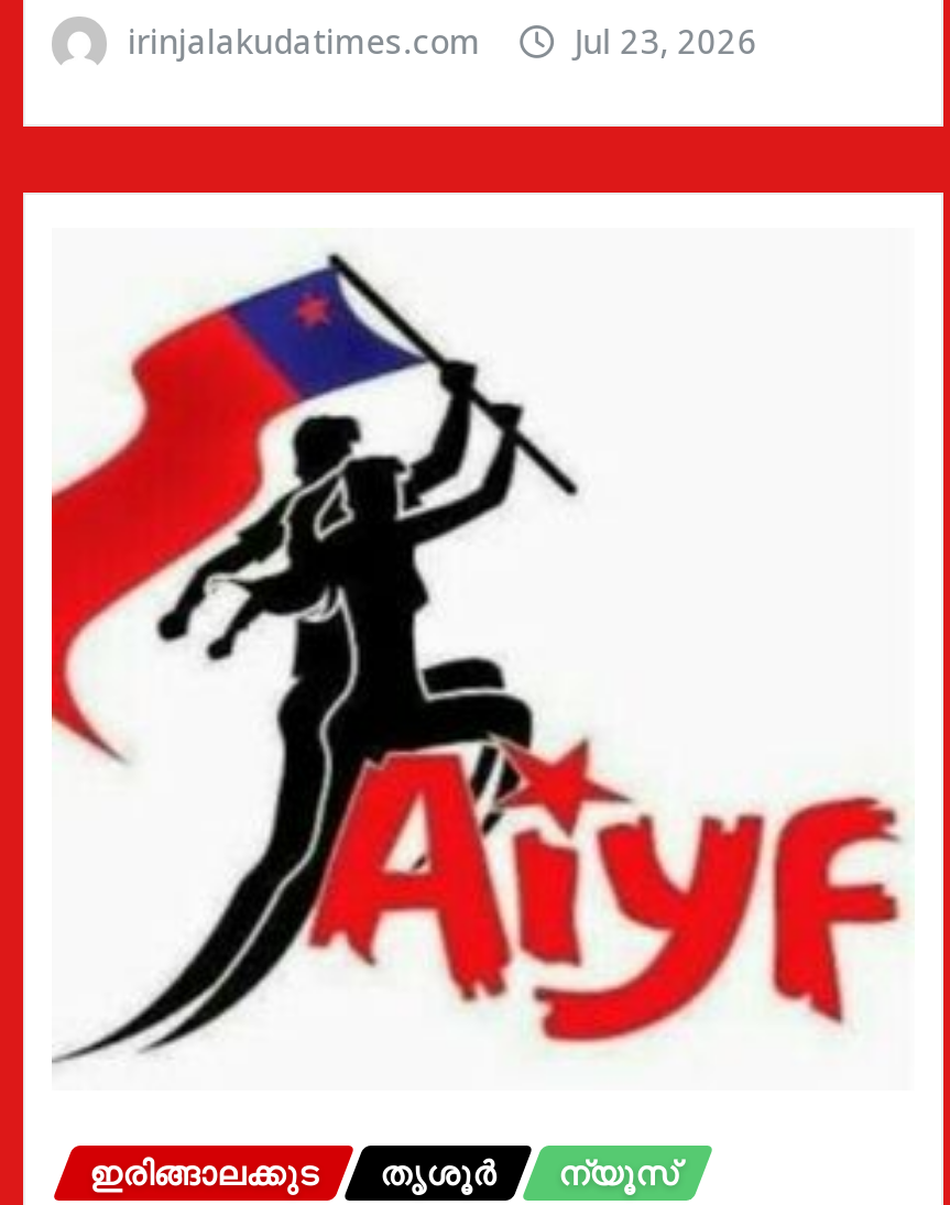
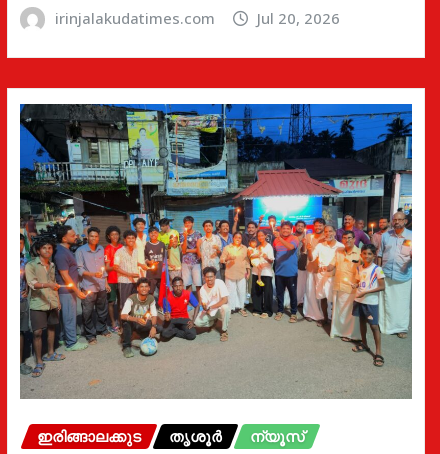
- Jul 23, 2026
+ Jul 20, 2026

- [image]
+ [image]
